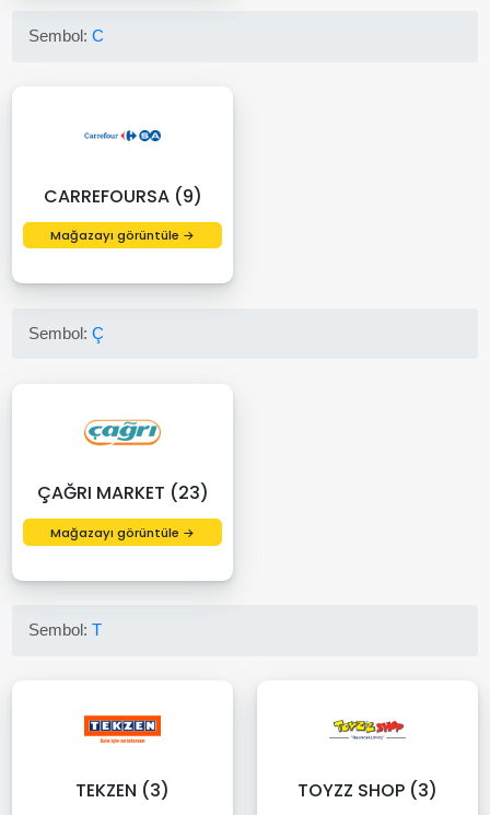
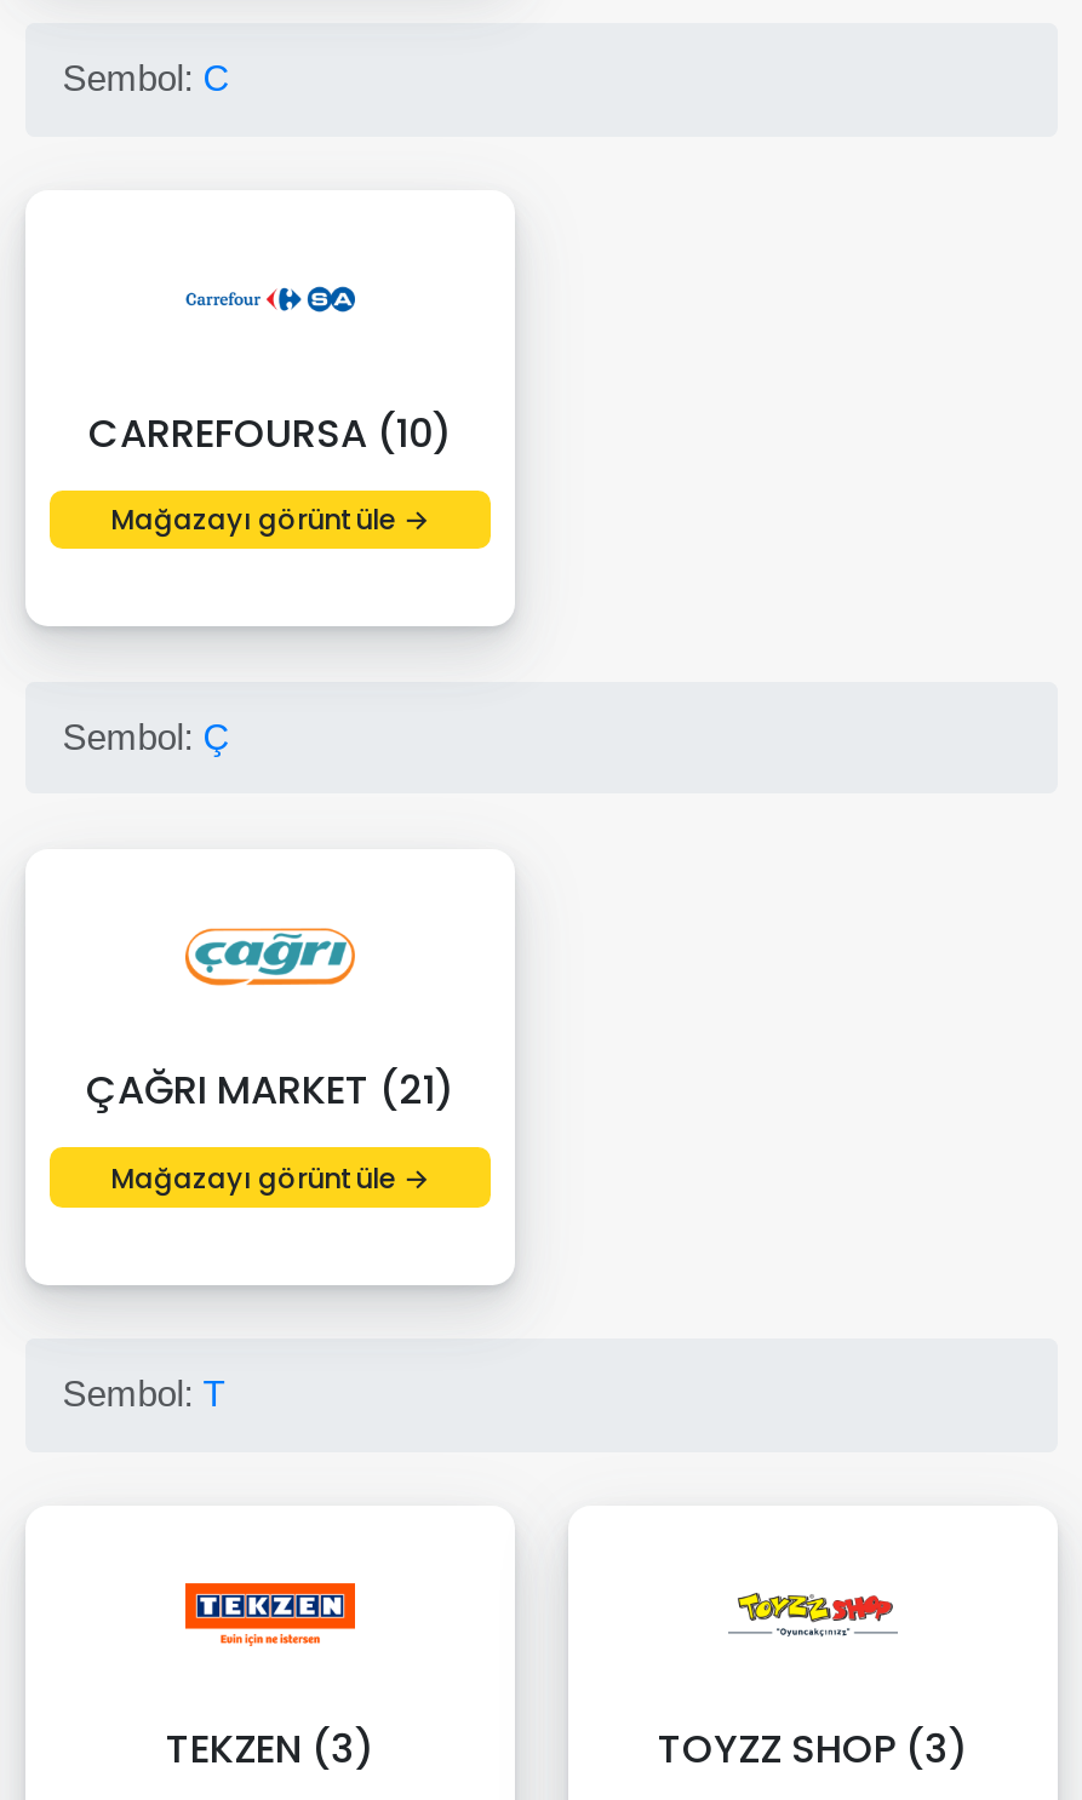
- CARREFOURSA (9)
+ CARREFOURSA (10)

- ÇAĞRI MARKET (23)
+ ÇAĞRI MARKET (21)
